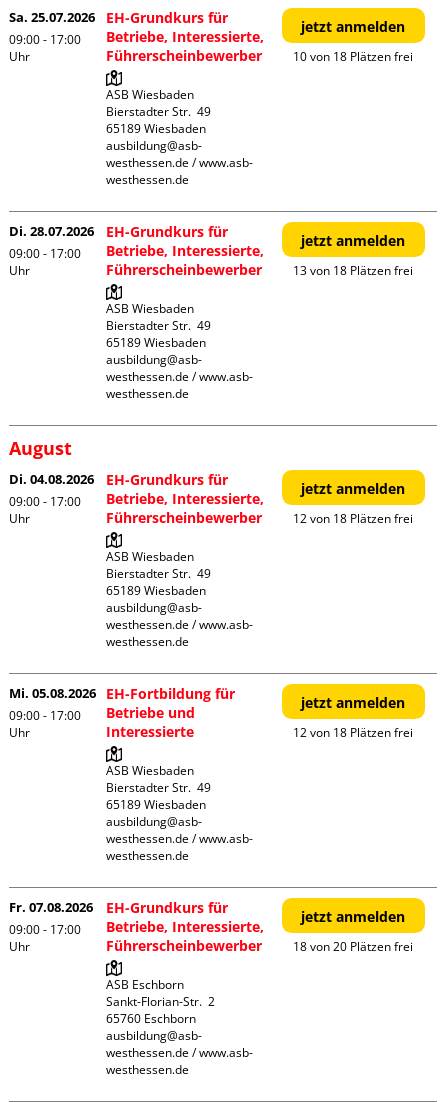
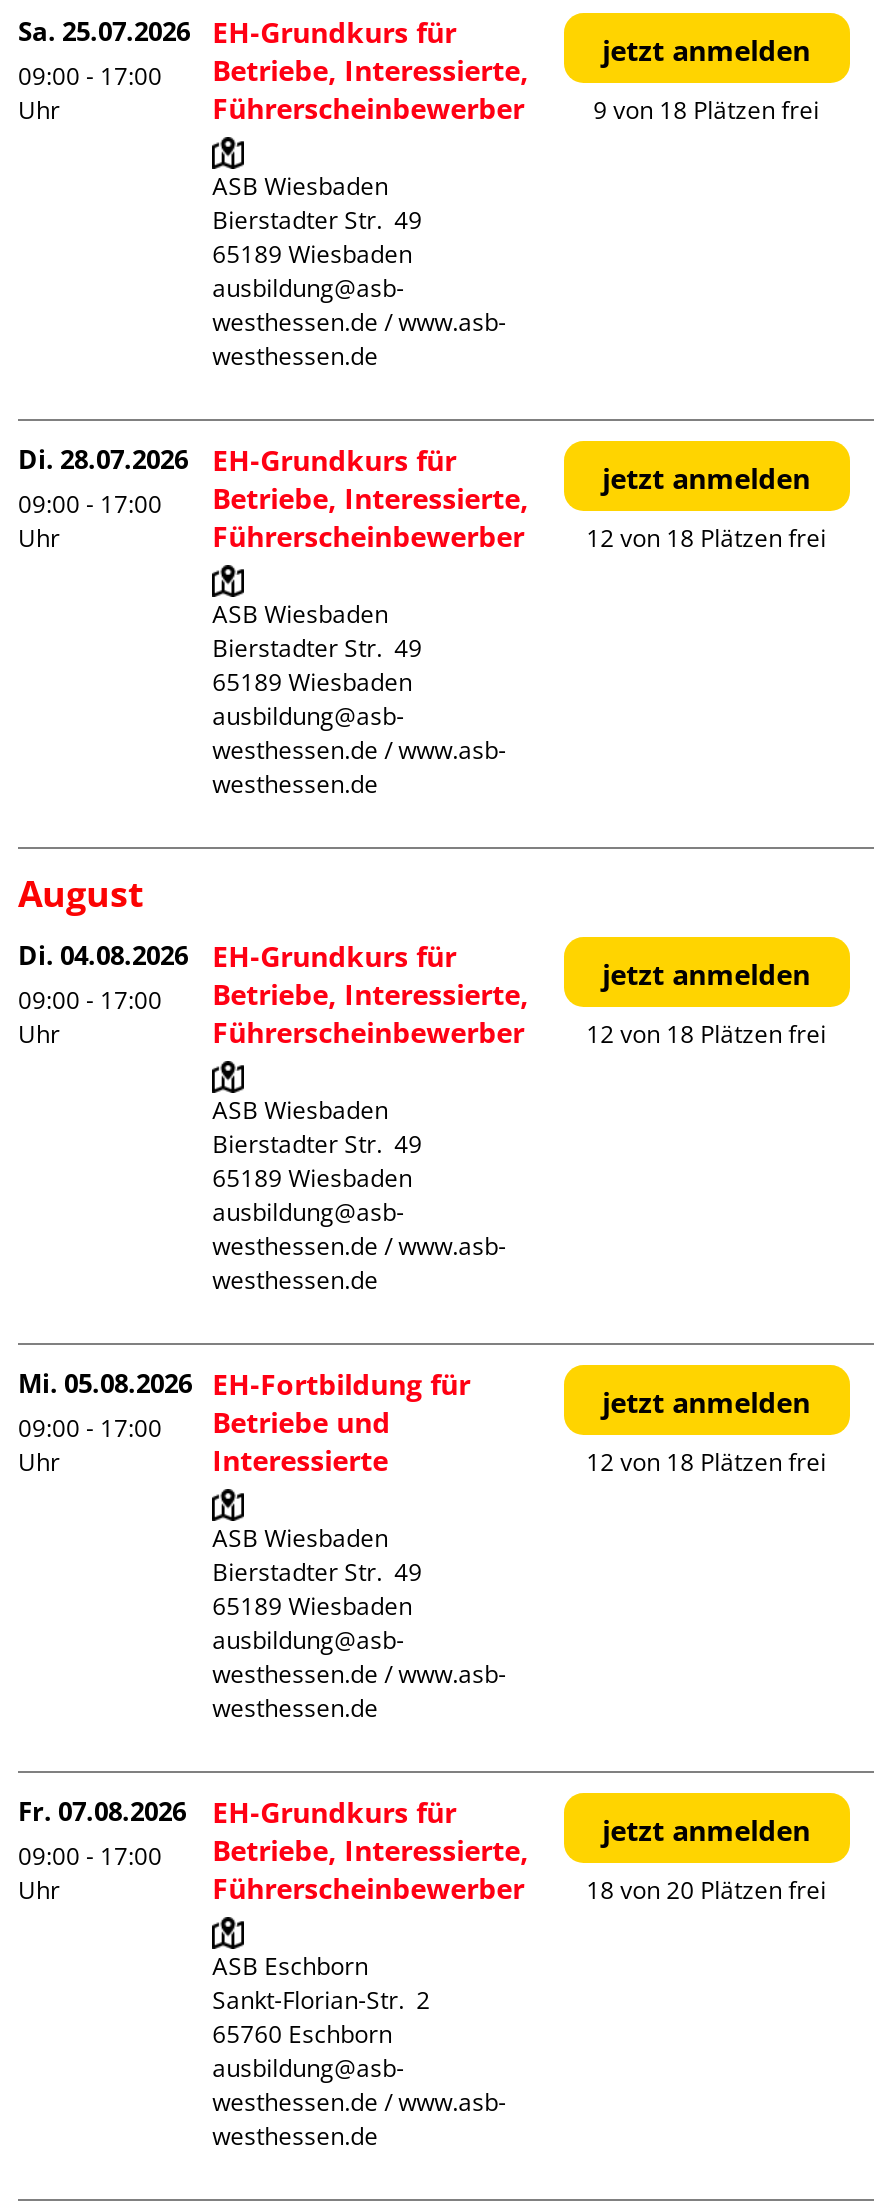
- 10 von 18 Plätzen frei
+ 9 von 18 Plätzen frei

- 13 von 18 Plätzen frei
+ 12 von 18 Plätzen frei
